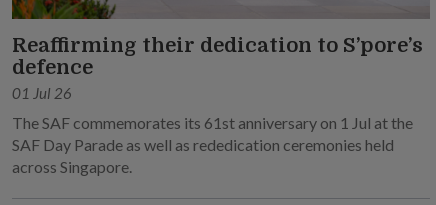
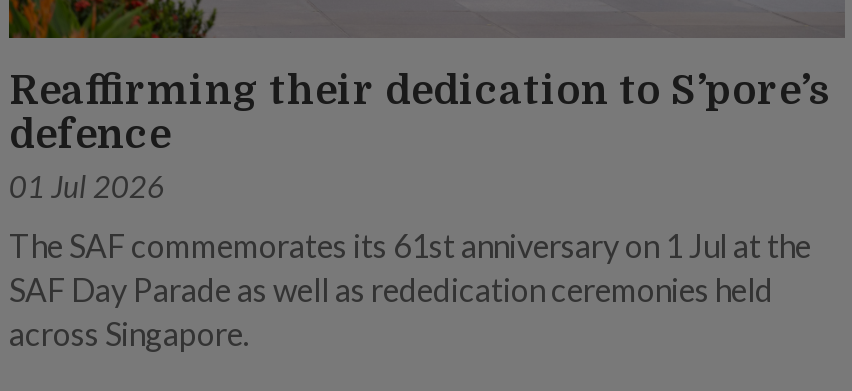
- 01 Jul 26
+ 01 Jul 2026
